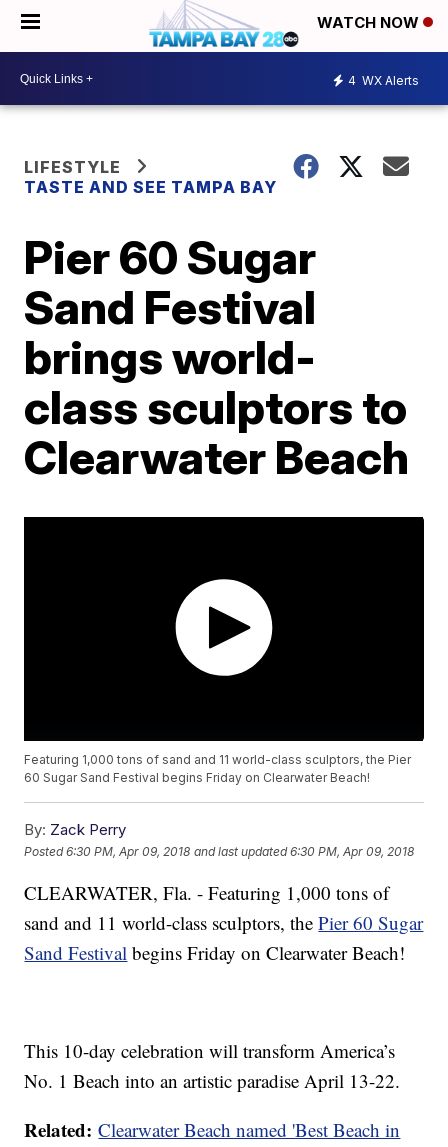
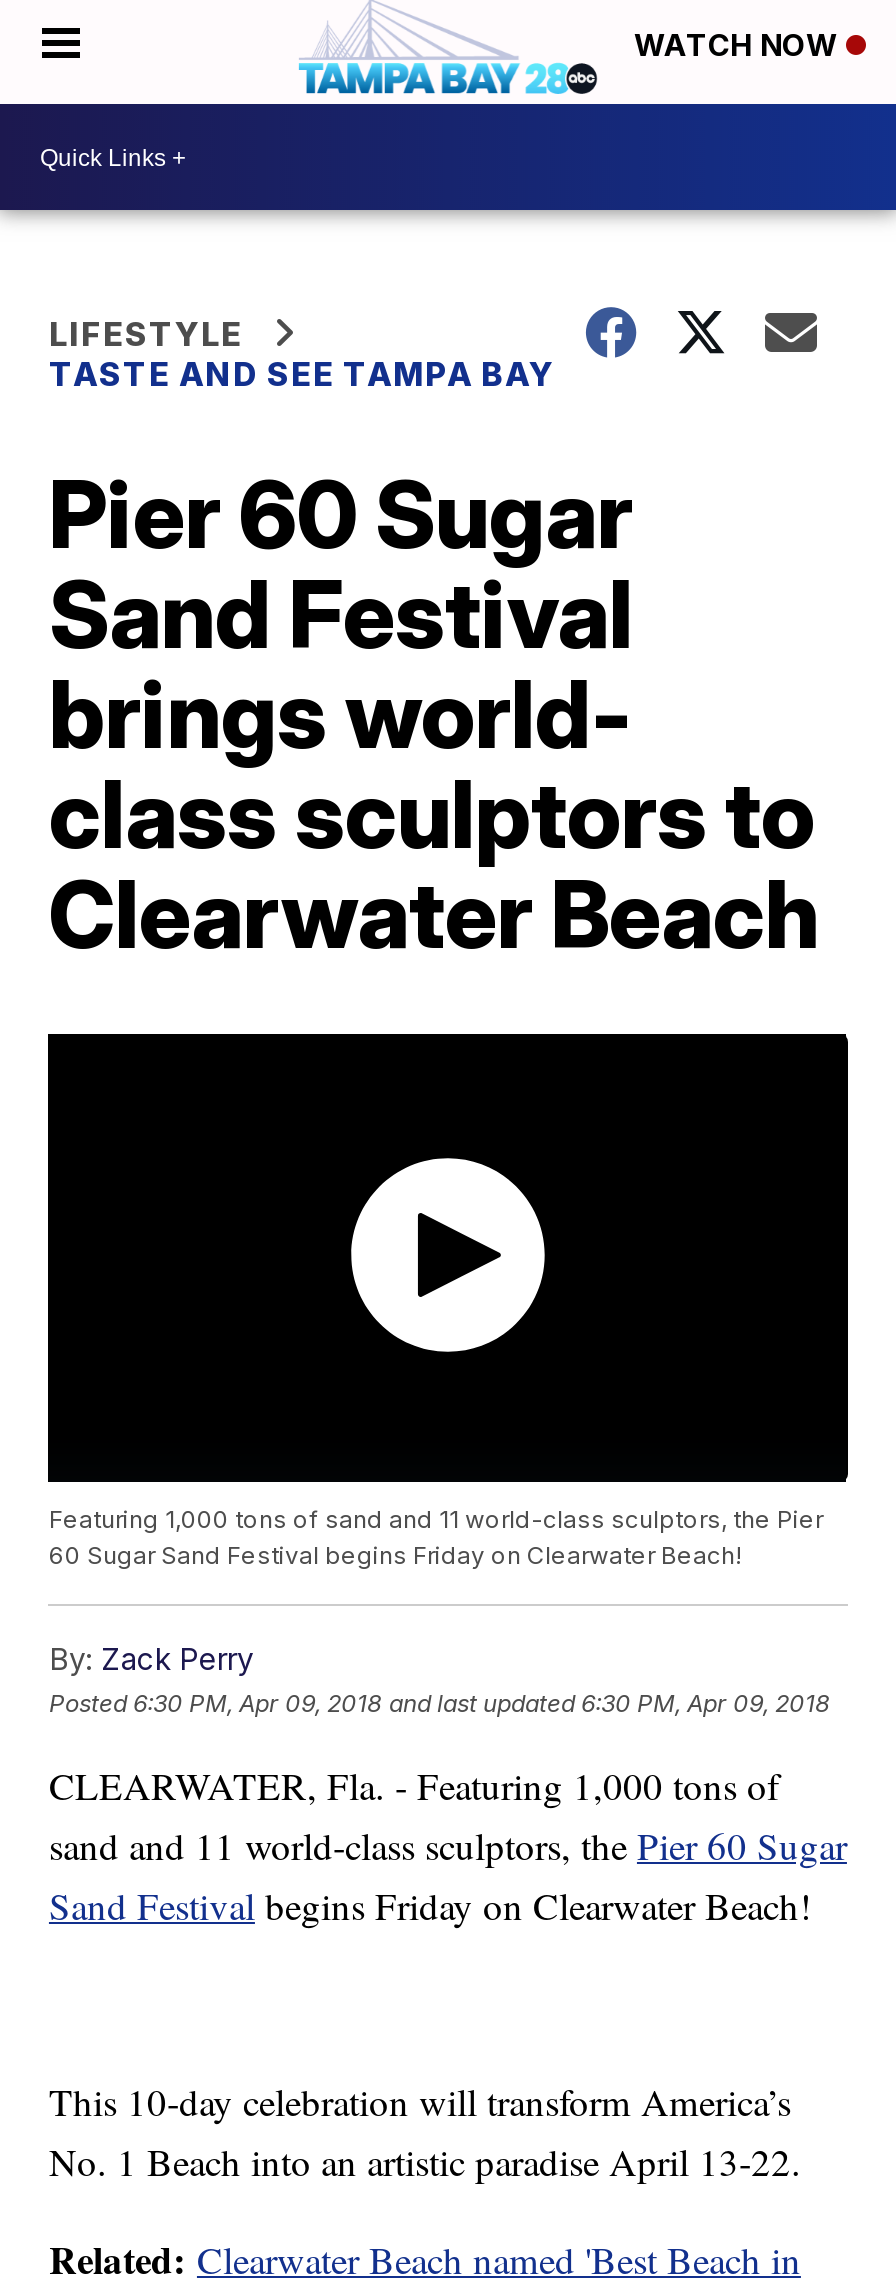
- 4 WX Alerts
